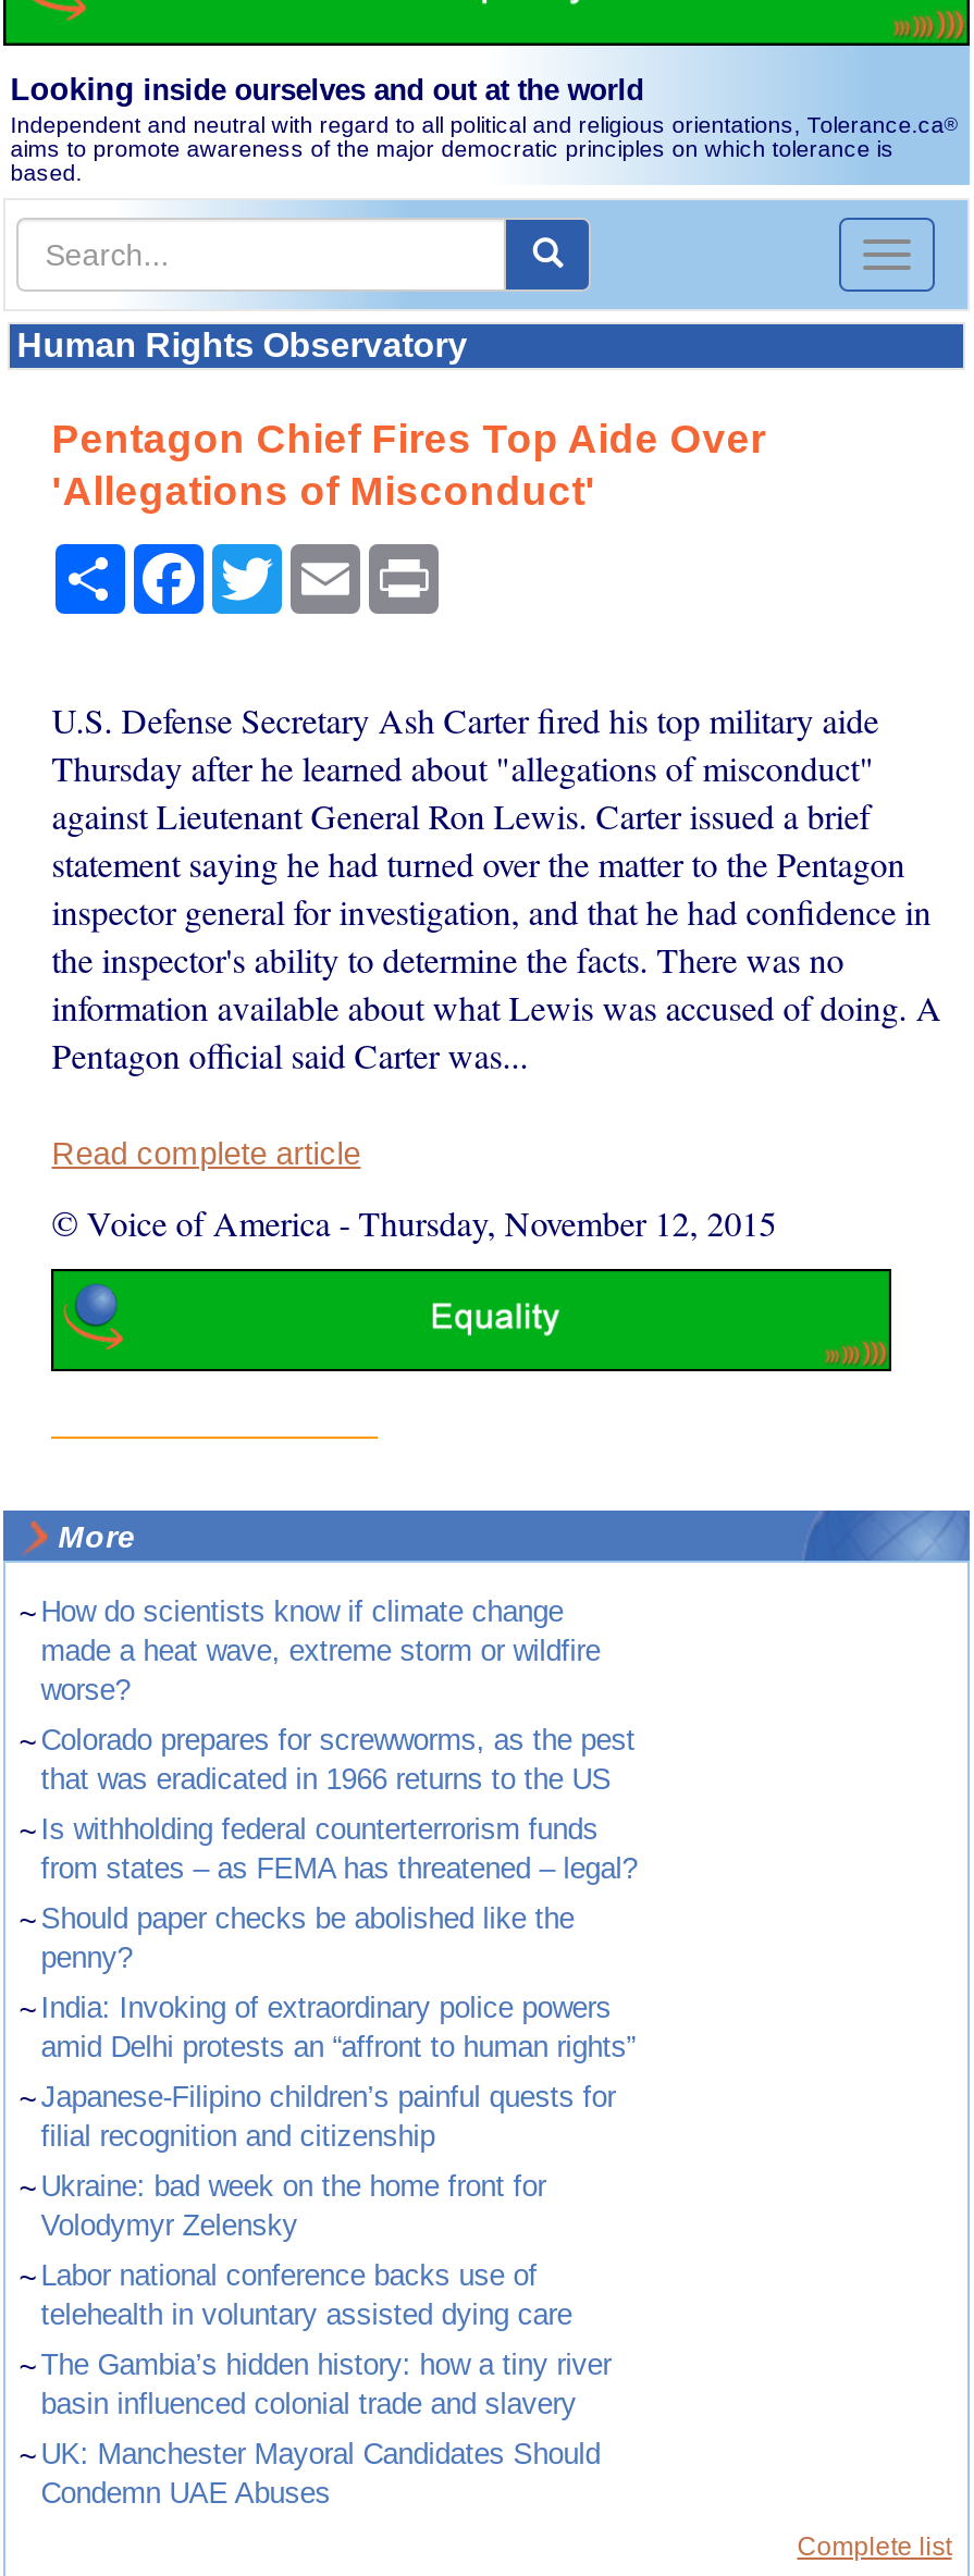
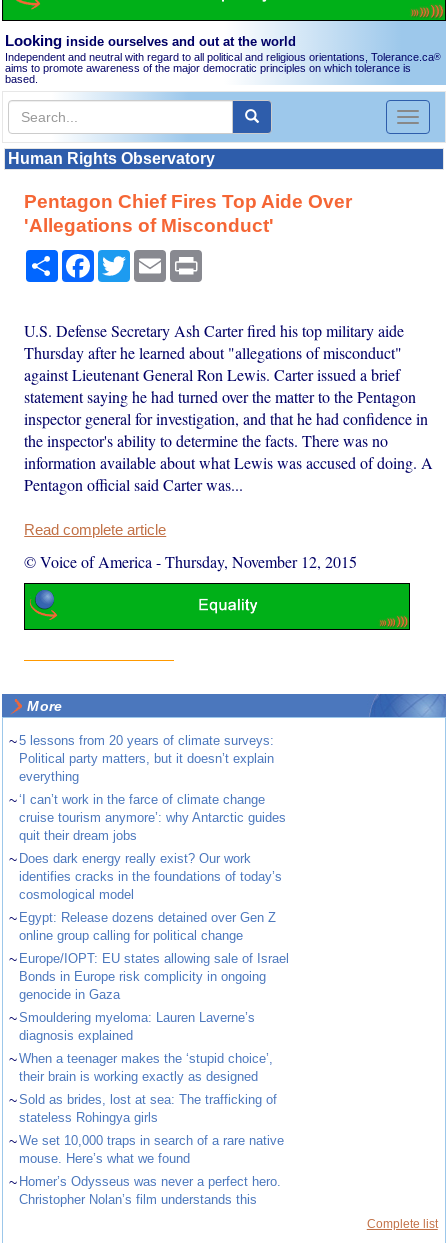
- ~ How do scientists know if climate change
- made a heat wave, extreme storm or wildfire
- worse?
+ ~ 5 lessons from 20 years of climate surveys:
+ Political party matters, but it doesn’t explain
+ everything

- ~ Colorado prepares for screwworms, as the pest
- that was eradicated in 1966 returns to the US
+ ~ ‘I can’t work in the farce of climate change
+ cruise tourism anymore’: why Antarctic guides
+ quit their dream jobs

- ~ Is withholding federal counterterrorism funds
- from states – as FEMA has threatened – legal?
+ ~ Does dark energy really exist? Our work
+ identifies cracks in the foundations of today’s
+ cosmological model

- ~ Should paper checks be abolished like the
- penny?
+ ~ Egypt: Release dozens detained over Gen Z
+ online group calling for political change

- ~ India: Invoking of extraordinary police powers
- amid Delhi protests an “affront to human rights”
+ ~ Europe/IOPT: EU states allowing sale of Israel
+ Bonds in Europe risk complicity in ongoing
+ genocide in Gaza

- ~ Japanese-Filipino children’s painful quests for
- filial recognition and citizenship
+ ~ Smouldering myeloma: Lauren Laverne’s
+ diagnosis explained

- ~ Ukraine: bad week on the home front for
- Volodymyr Zelensky
+ ~ When a teenager makes the ‘stupid choice’,
+ their brain is working exactly as designed

- ~ Labor national conference backs use of
- telehealth in voluntary assisted dying care
+ ~ Sold as brides, lost at sea: The trafficking of
+ stateless Rohingya girls

- ~ The Gambia’s hidden history: how a tiny river
- basin influenced colonial trade and slavery
+ ~ We set 10,000 traps in search of a rare native
+ mouse. Here’s what we found

- ~ UK: Manchester Mayoral Candidates Should
- Condemn UAE Abuses
+ ~ Homer’s Odysseus was never a perfect hero.
+ Christopher Nolan’s film understands this
